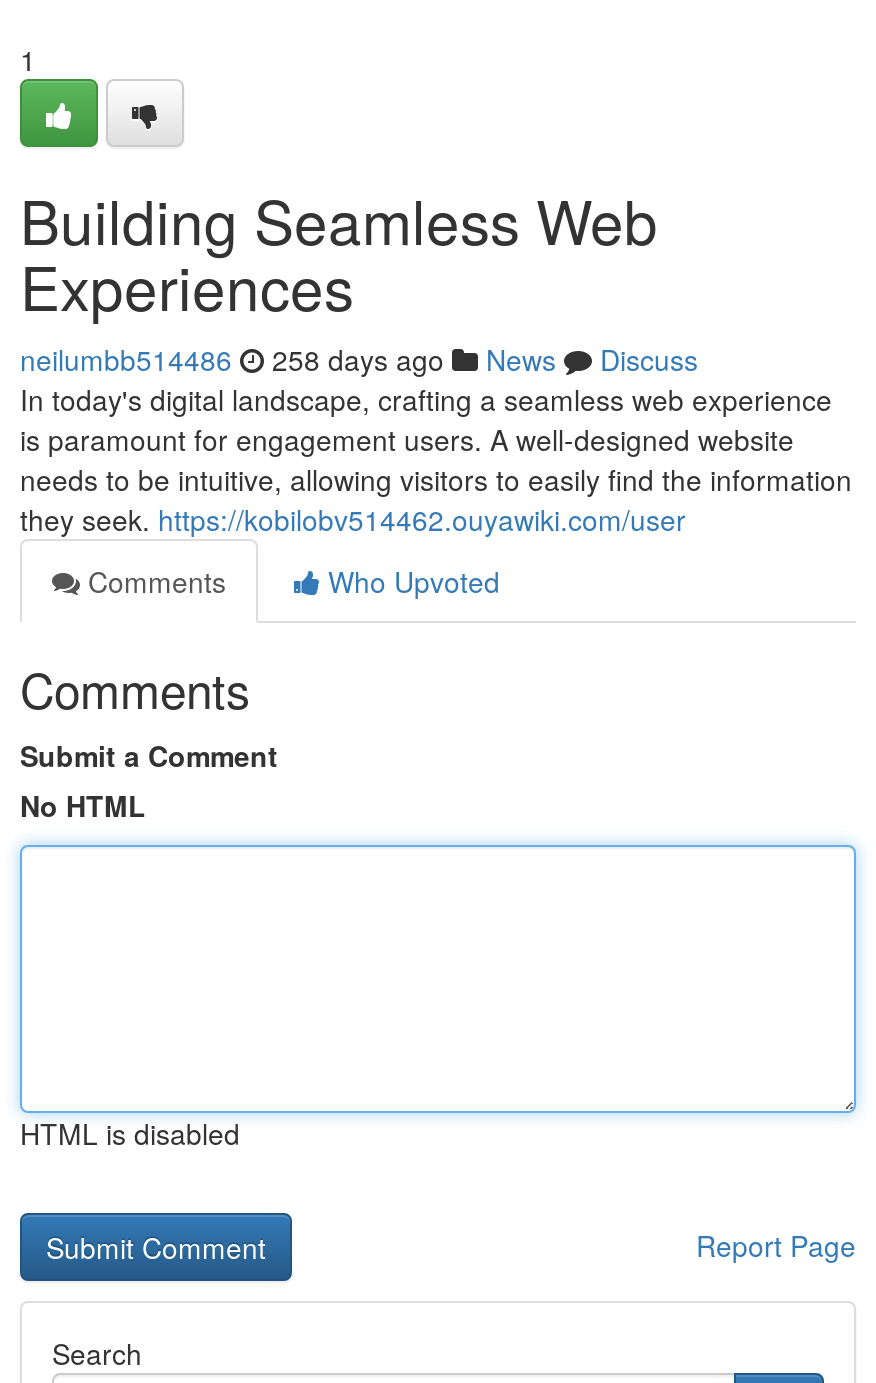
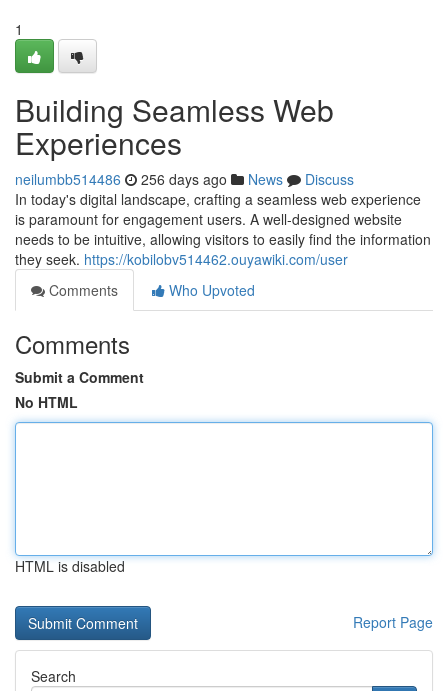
- neilumbb514486 258 days ago News Discuss
+ neilumbb514486 256 days ago News Discuss
